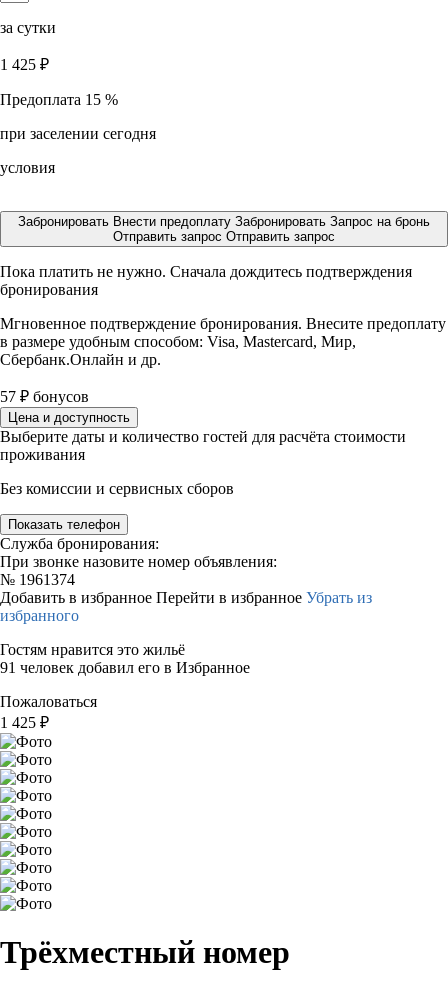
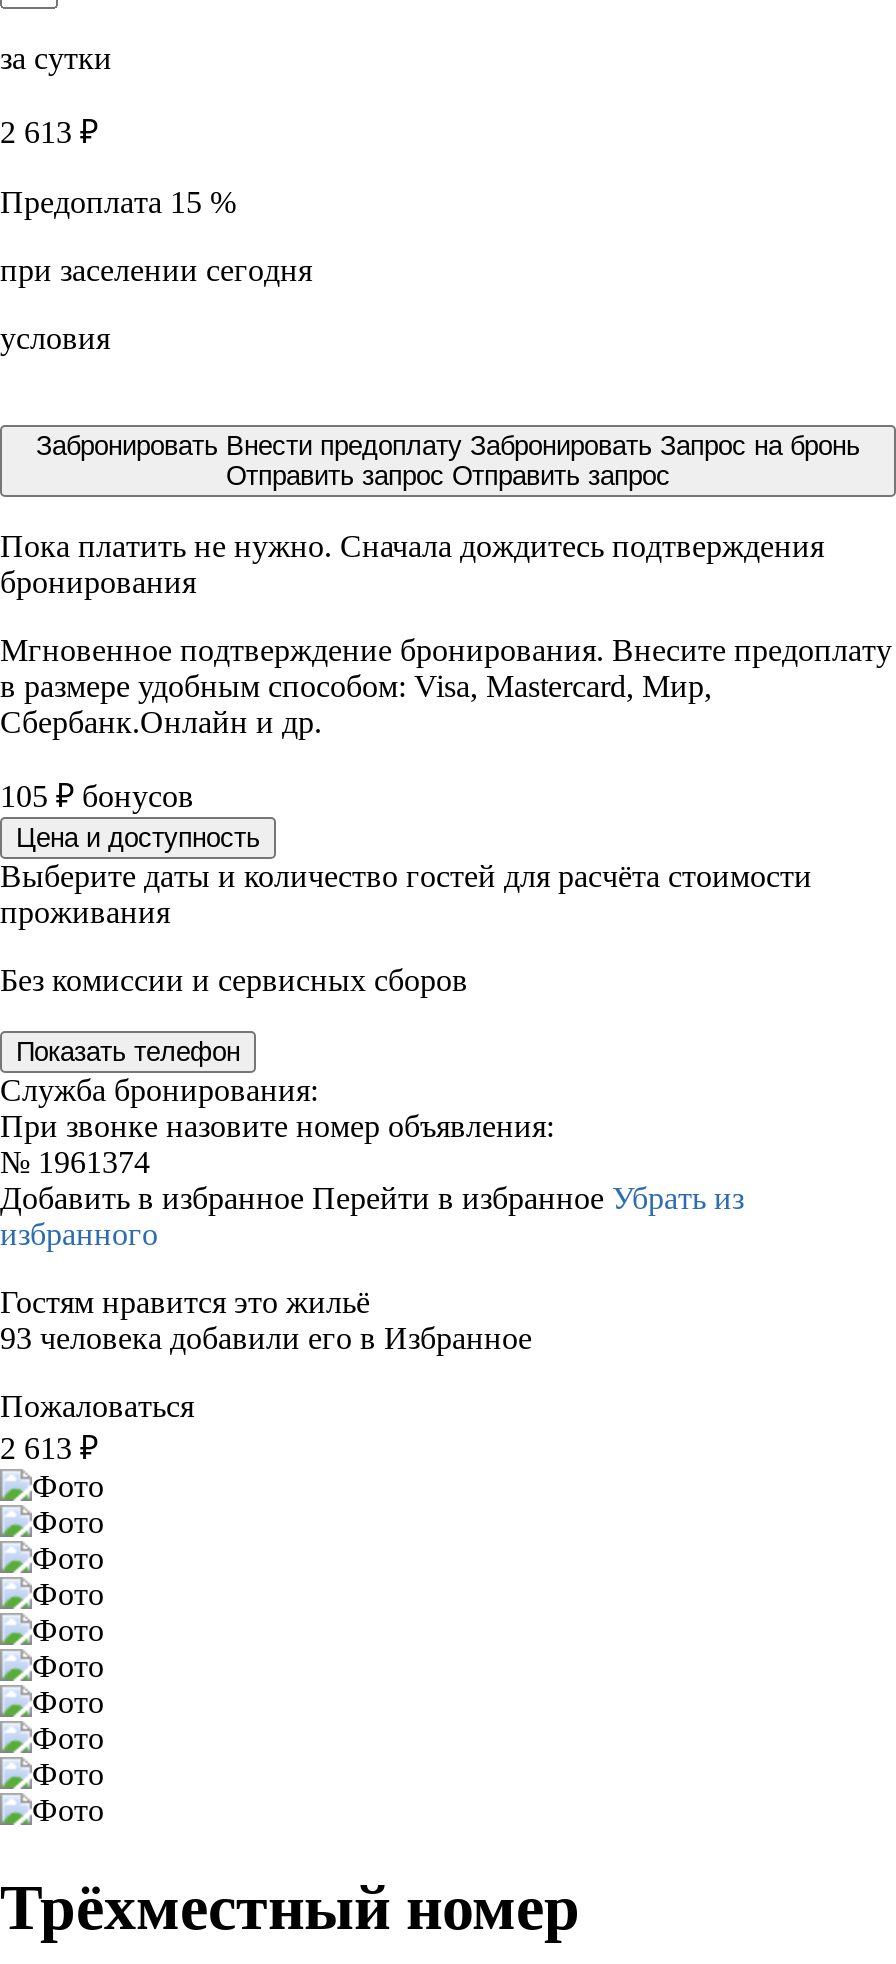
- 1 425 ₽
+ 2 613 ₽

- 57 ₽ бонусов
+ 105 ₽ бонусов

- 91 человек добавил его в Избранное
+ 93 человека добавили его в Избранное

- 1 425 ₽
+ 2 613 ₽
